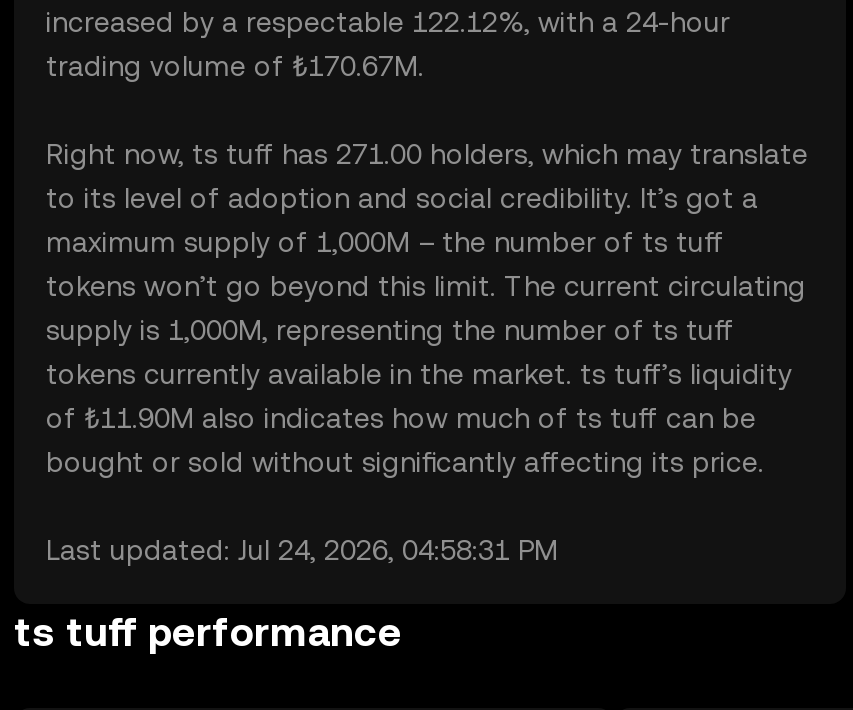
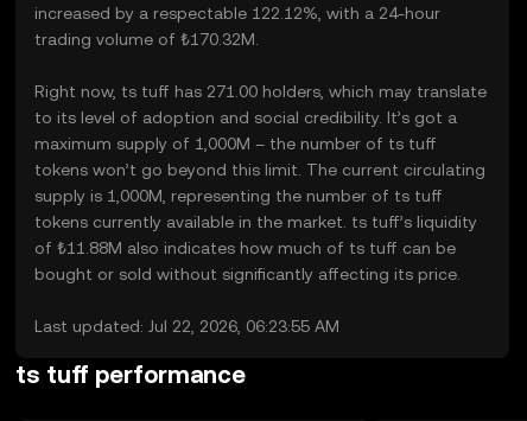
- trading volume of ₺170.67M.
+ trading volume of ₺170.32M.

- of ₺11.90M also indicates how much of ts tuff can be
+ of ₺11.88M also indicates how much of ts tuff can be

- Last updated: Jul 24, 2026, 04:58:31 PM
+ Last updated: Jul 22, 2026, 06:23:55 AM
